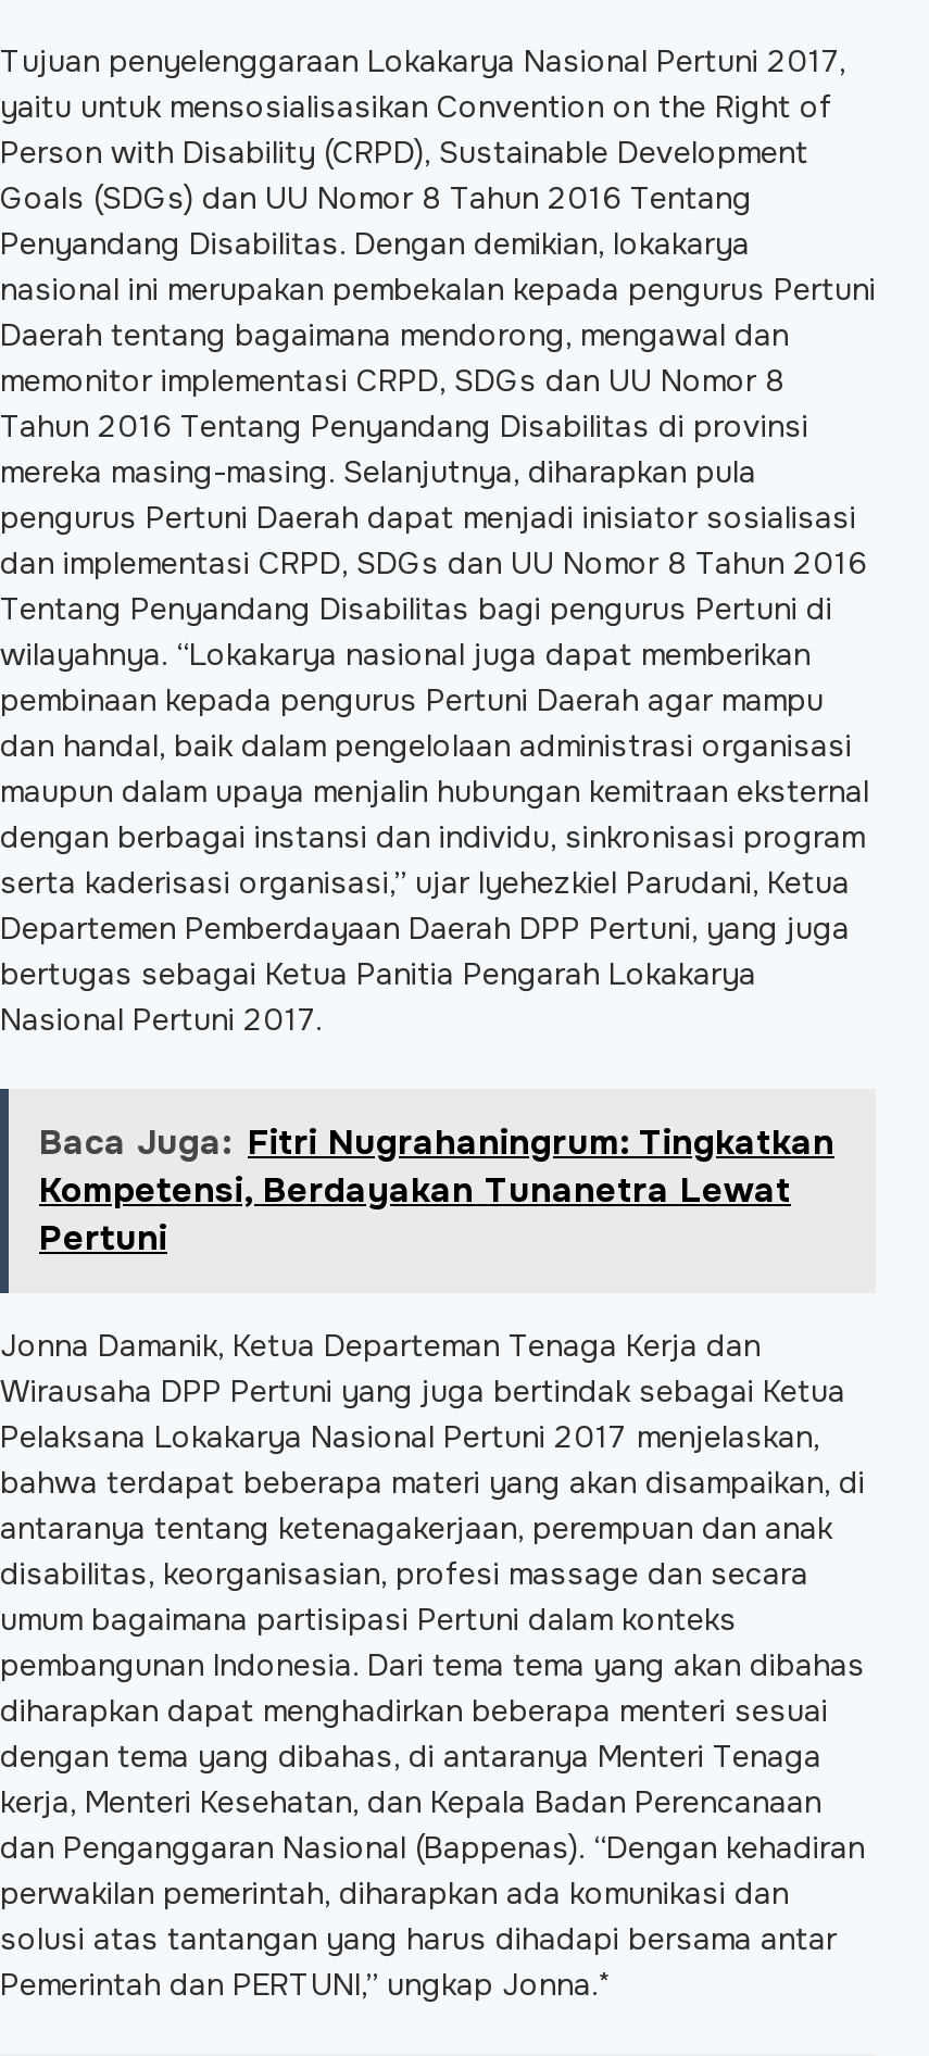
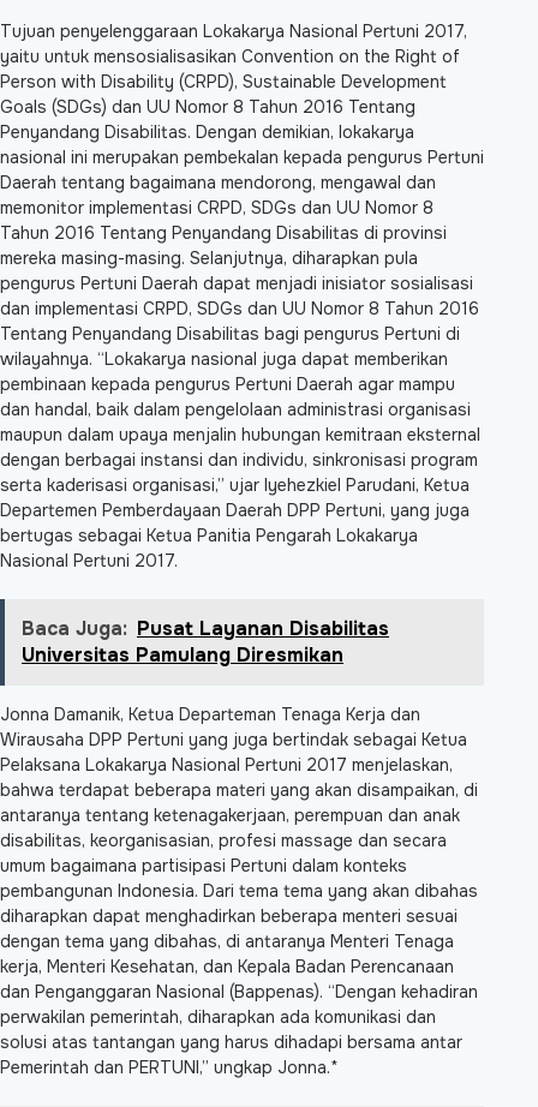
- Baca Juga: Fitri Nugrahaningrum: Tingkatkan
- Kompetensi, Berdayakan Tunanetra Lewat
- Pertuni
+ Baca Juga: Pusat Layanan Disabilitas
+ Universitas Pamulang Diresmikan
